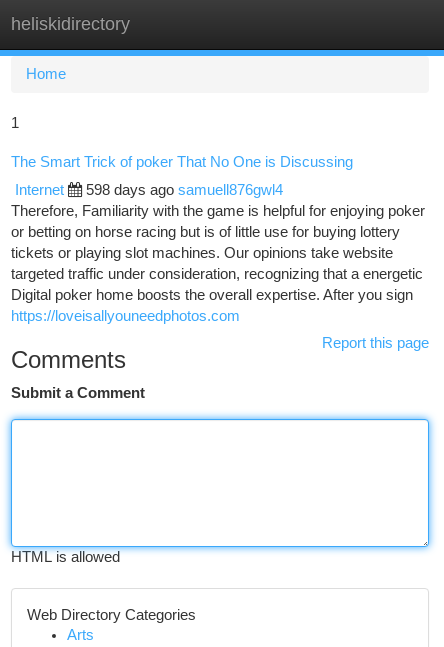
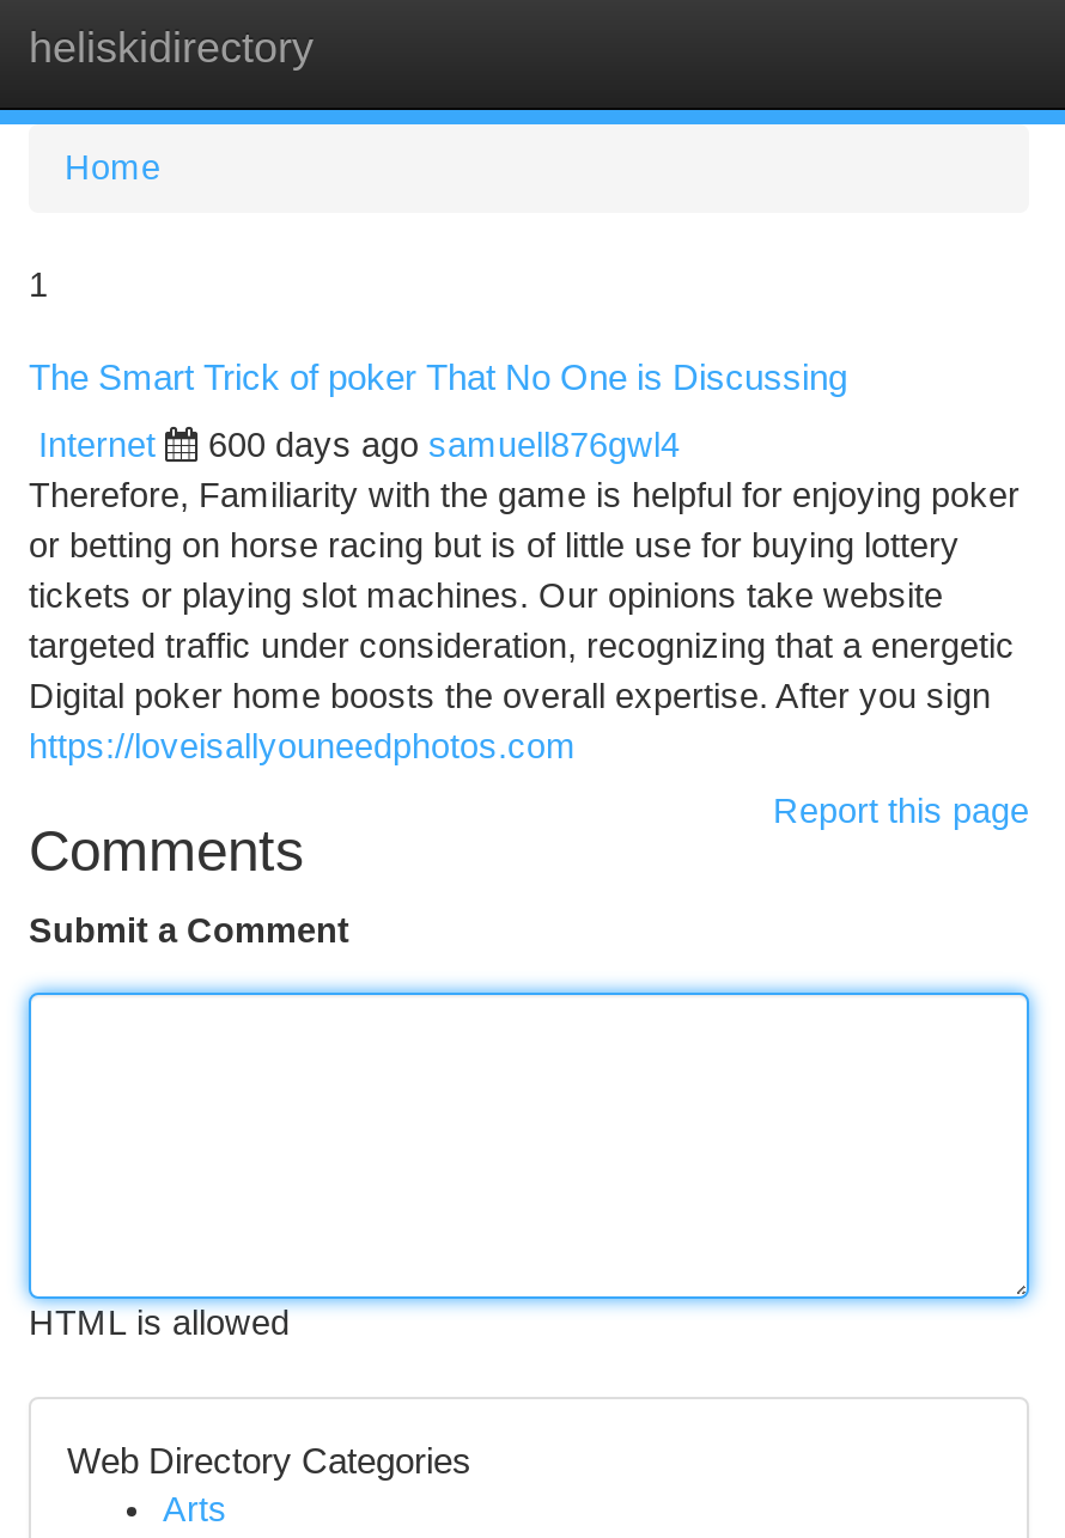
- 598 days ago samuell876gwl4
+ 600 days ago samuell876gwl4
